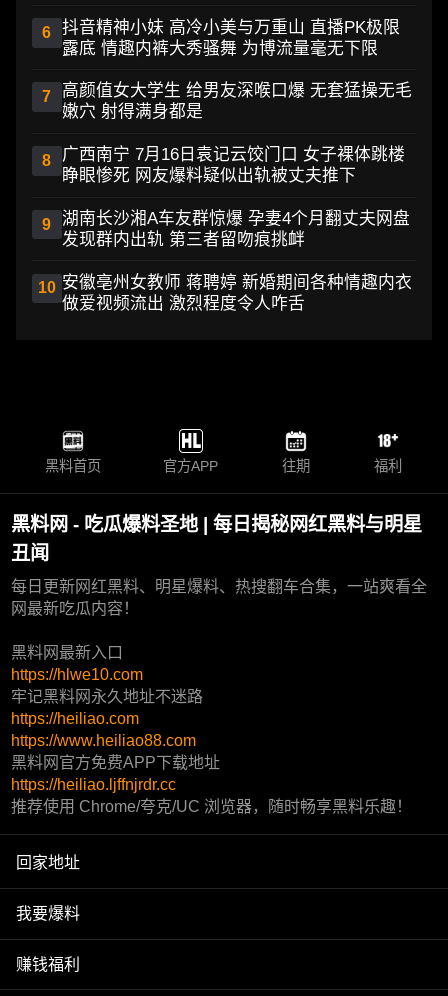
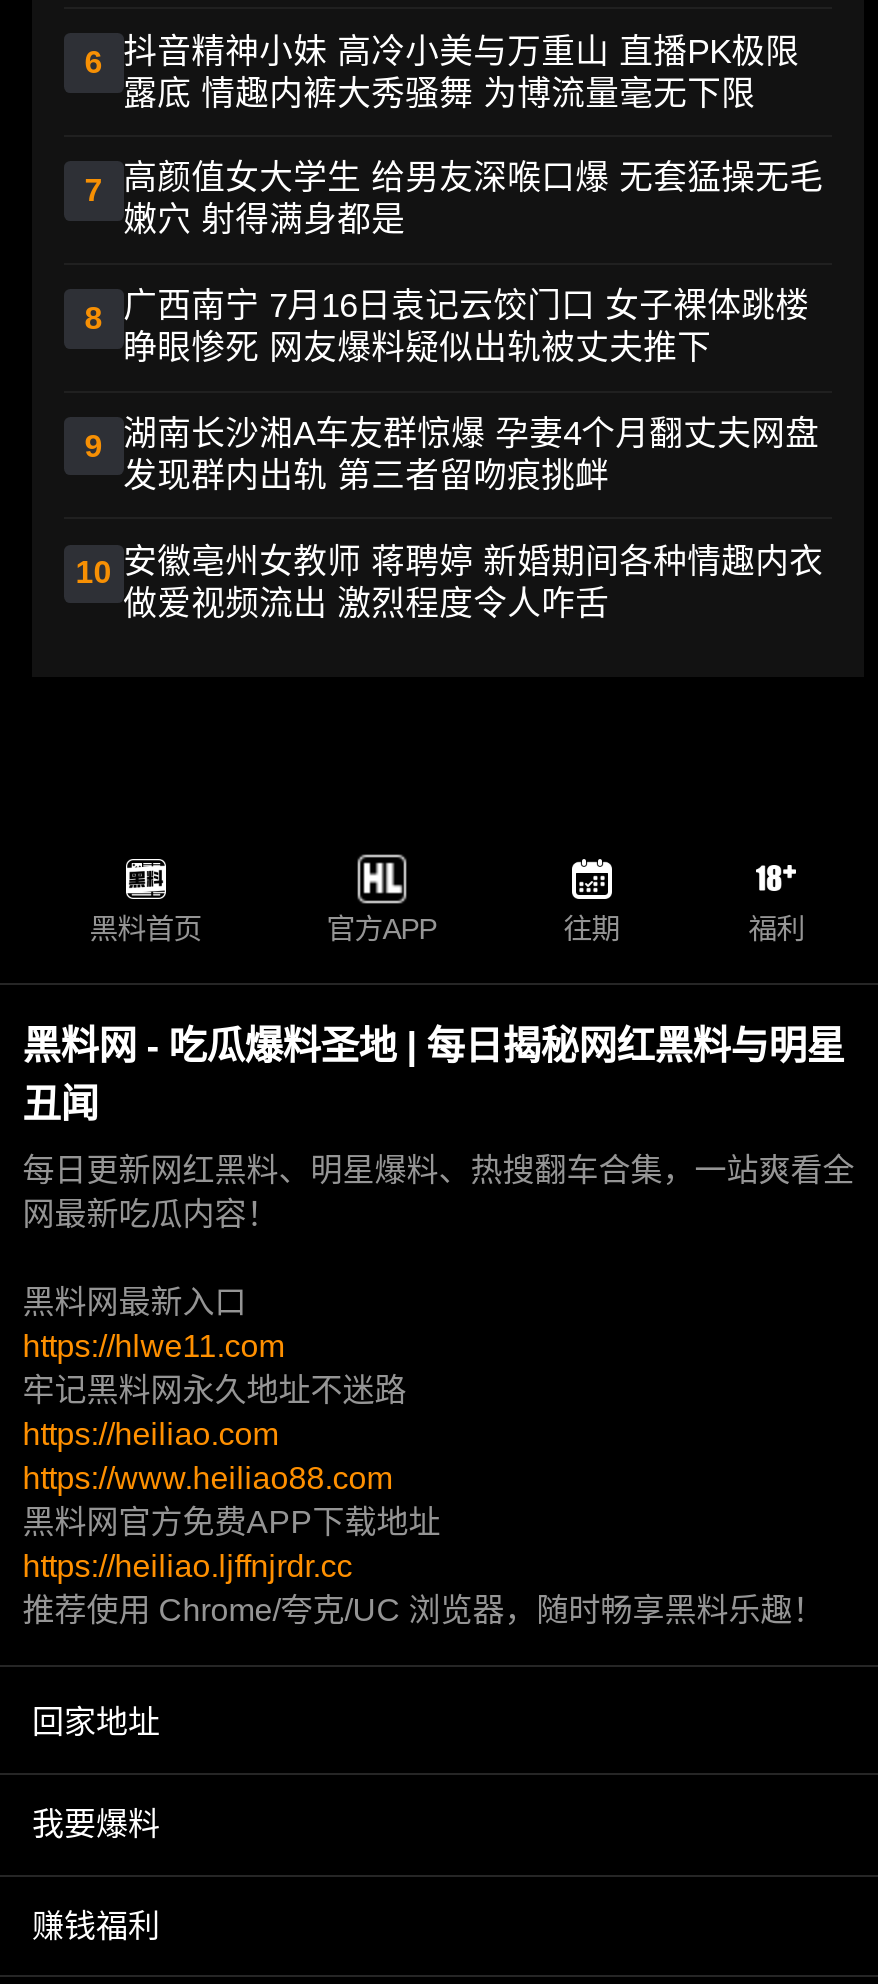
- https://hlwe10.com
+ https://hlwe11.com
